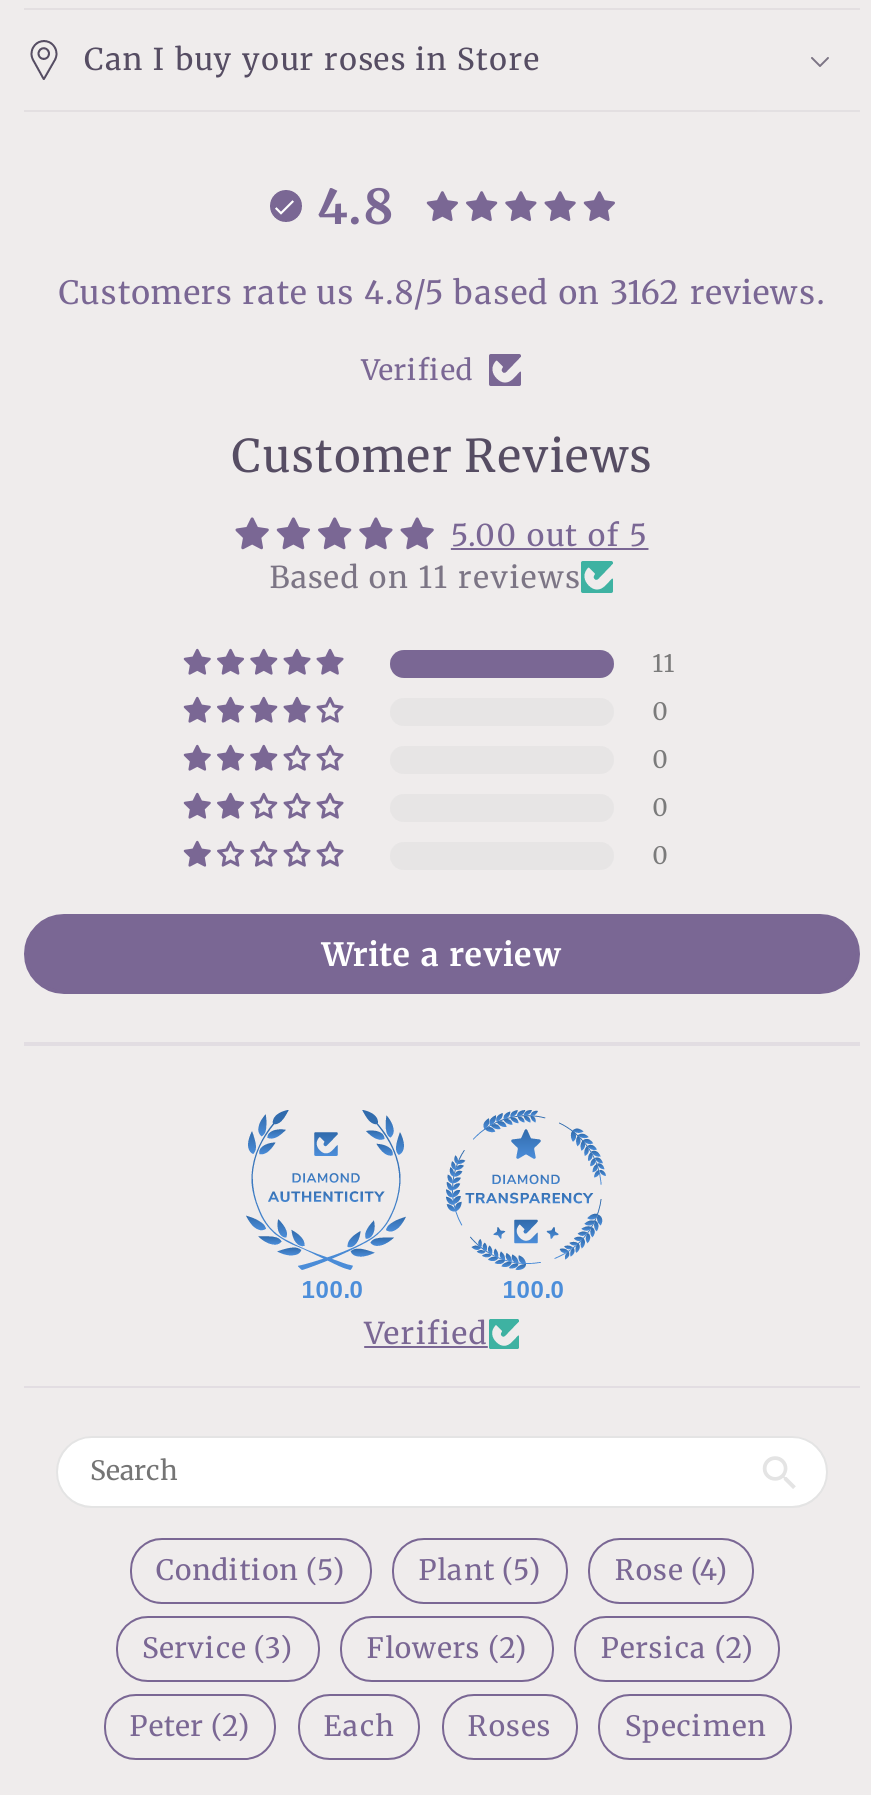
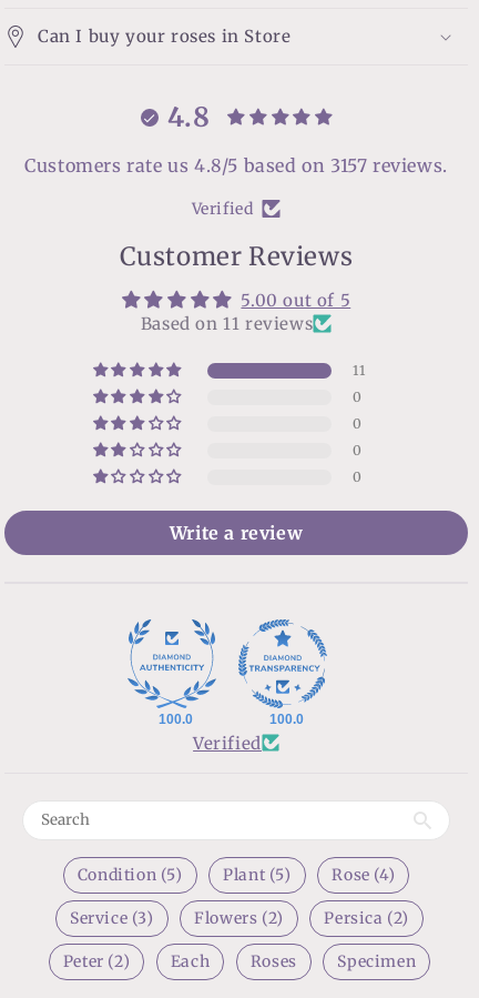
- Customers rate us 4.8/5 based on 3162 reviews.
+ Customers rate us 4.8/5 based on 3157 reviews.
